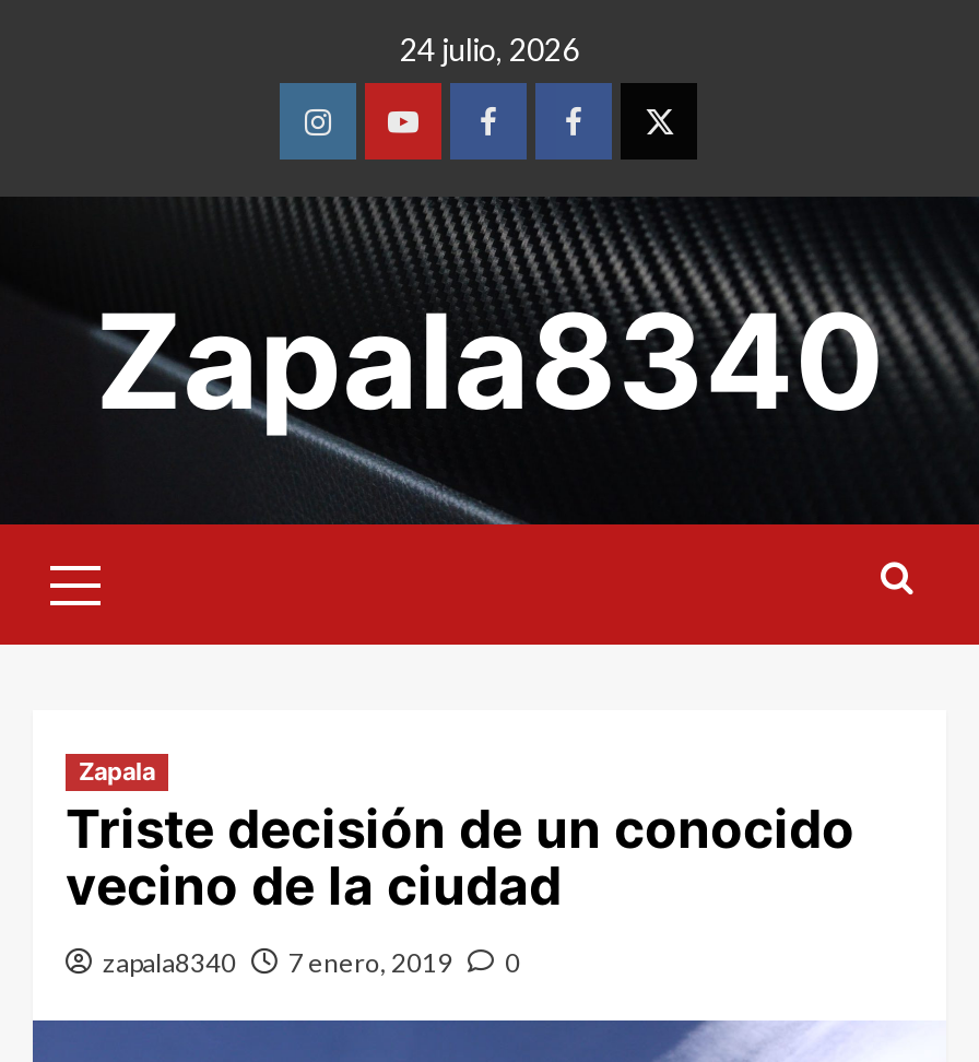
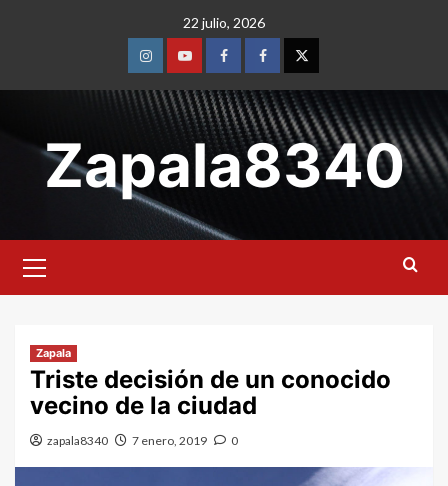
- 24 julio, 2026
+ 22 julio, 2026
